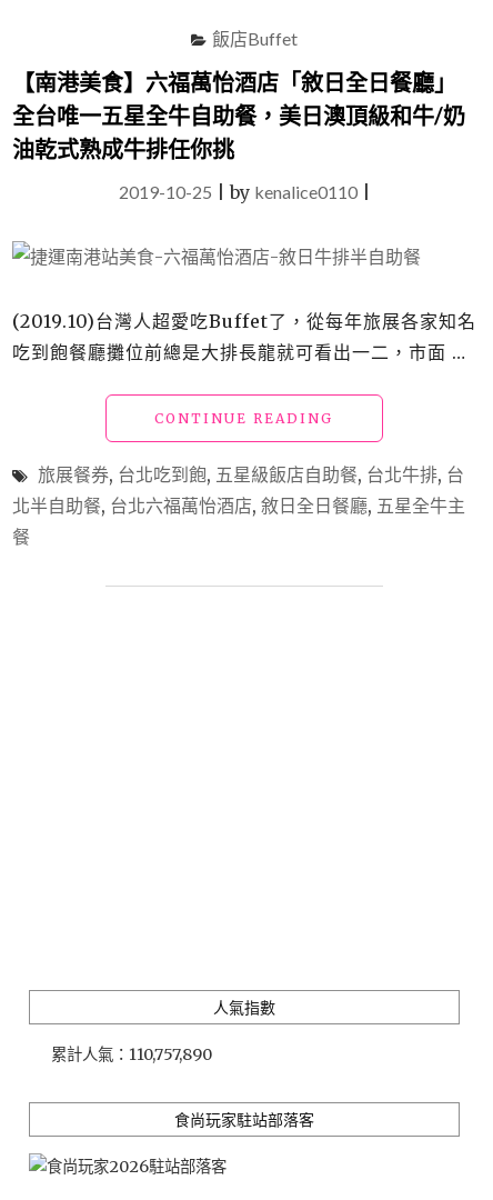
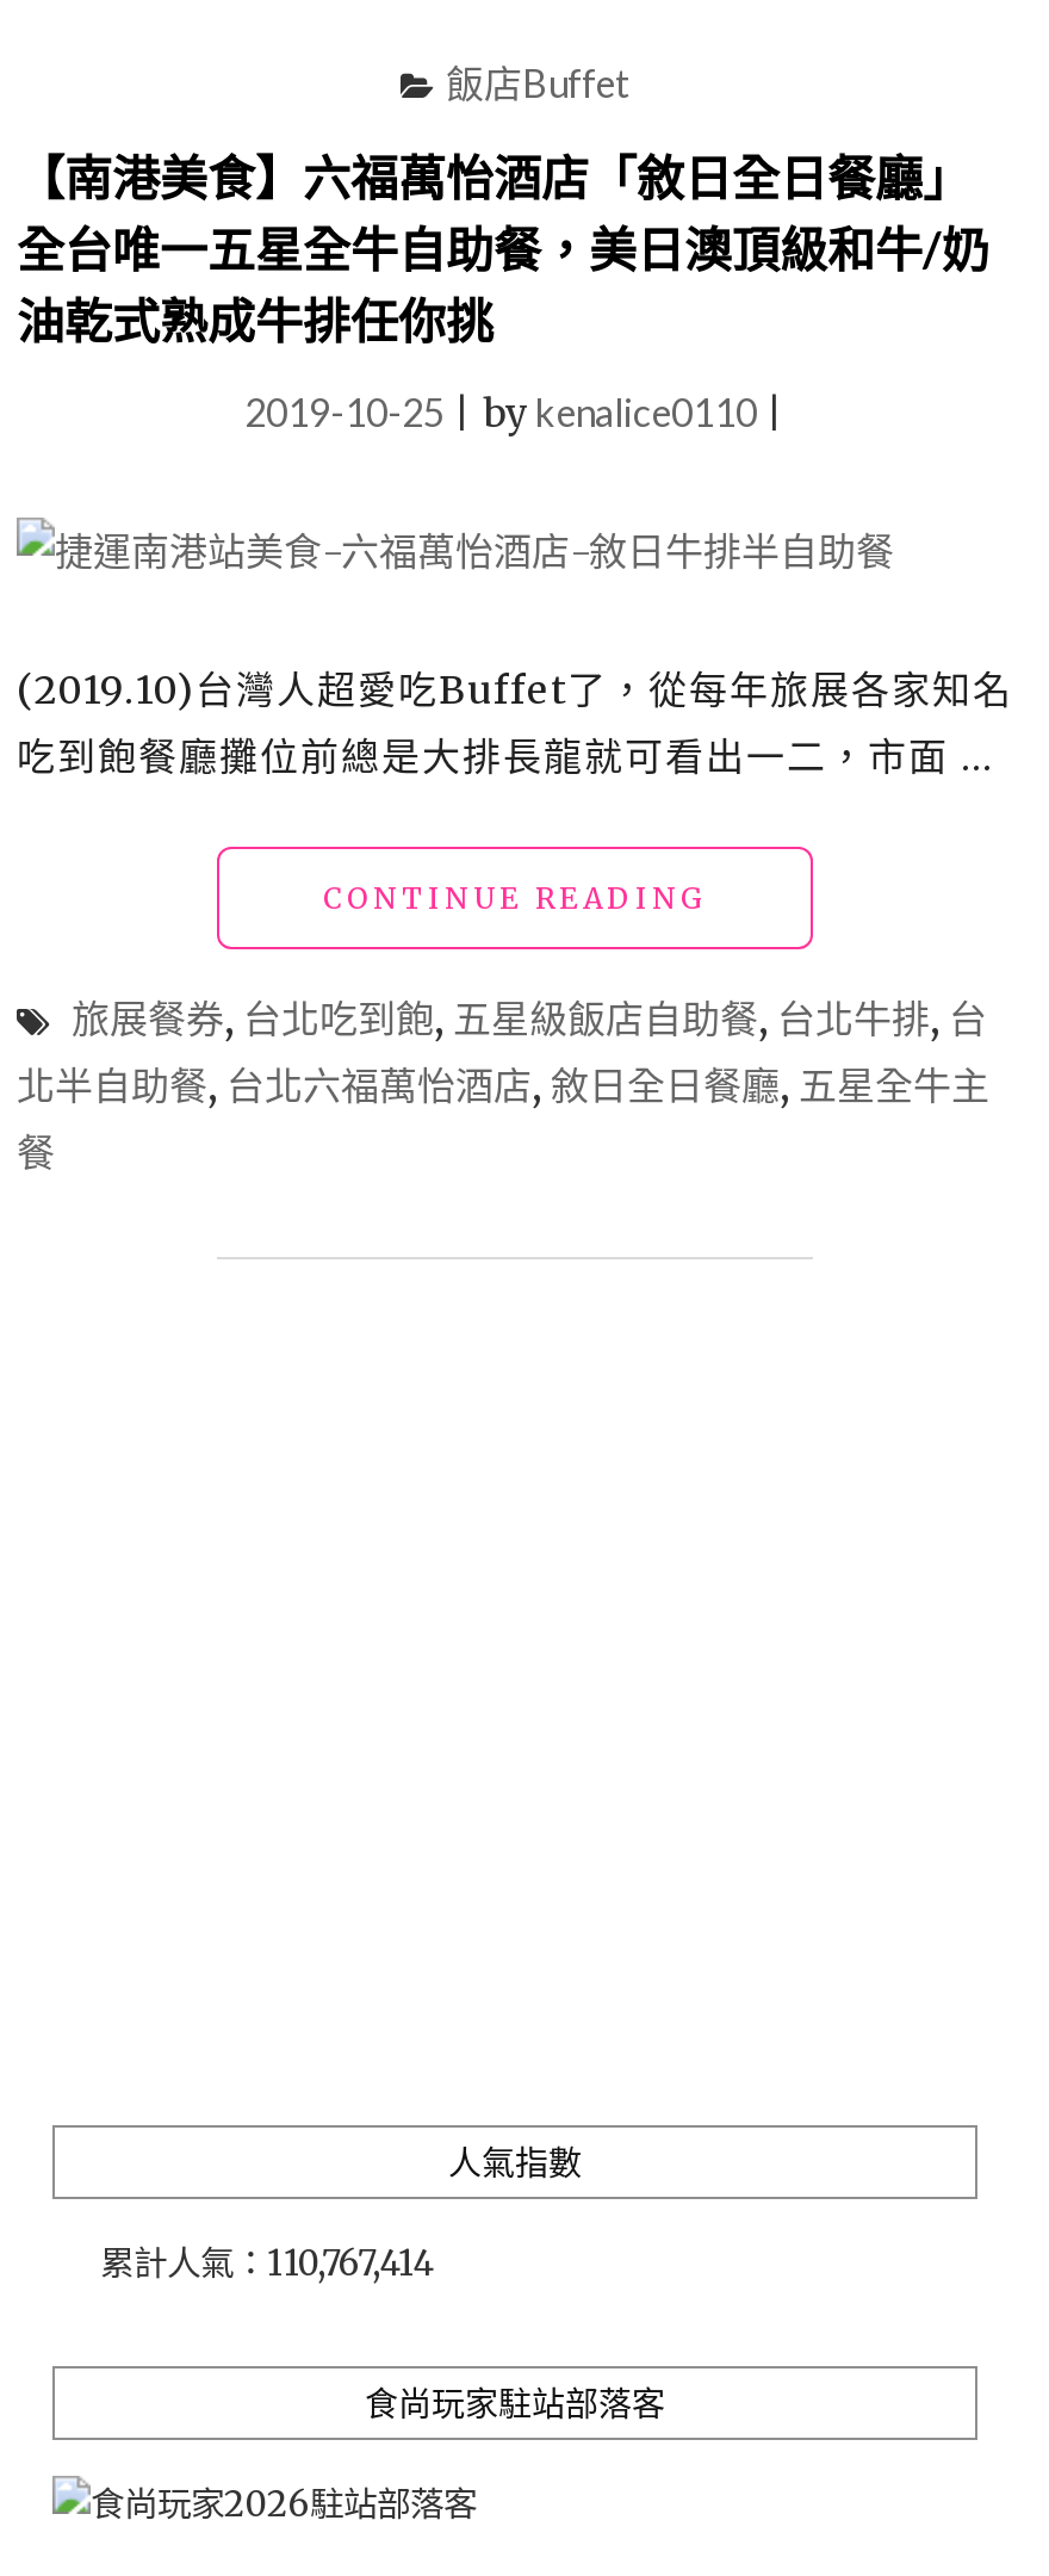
- 累計人氣：110,757,890
+ 累計人氣：110,767,414
